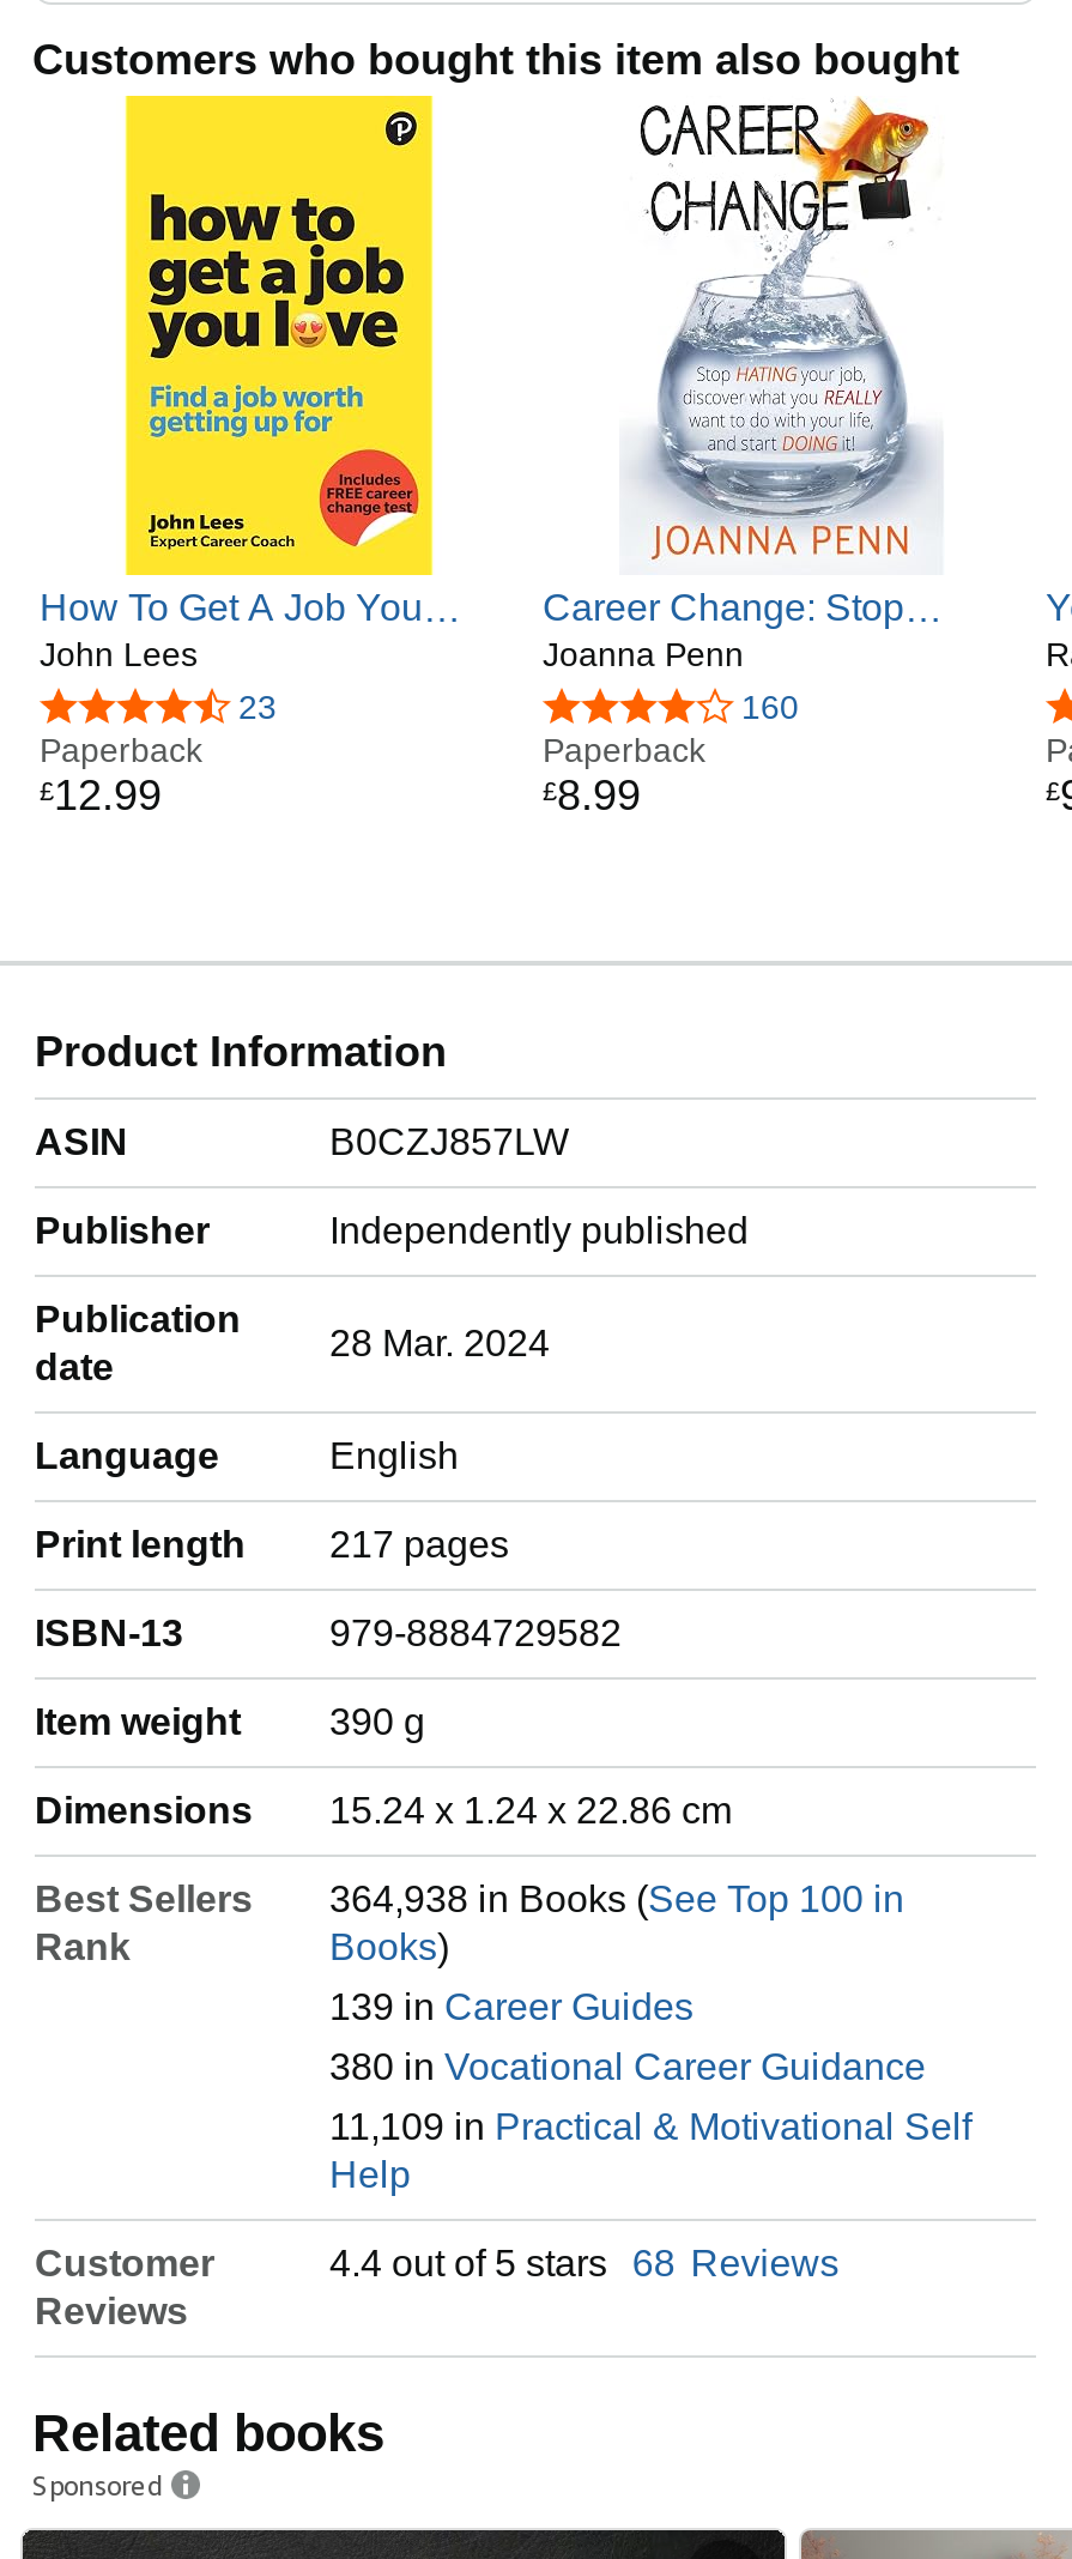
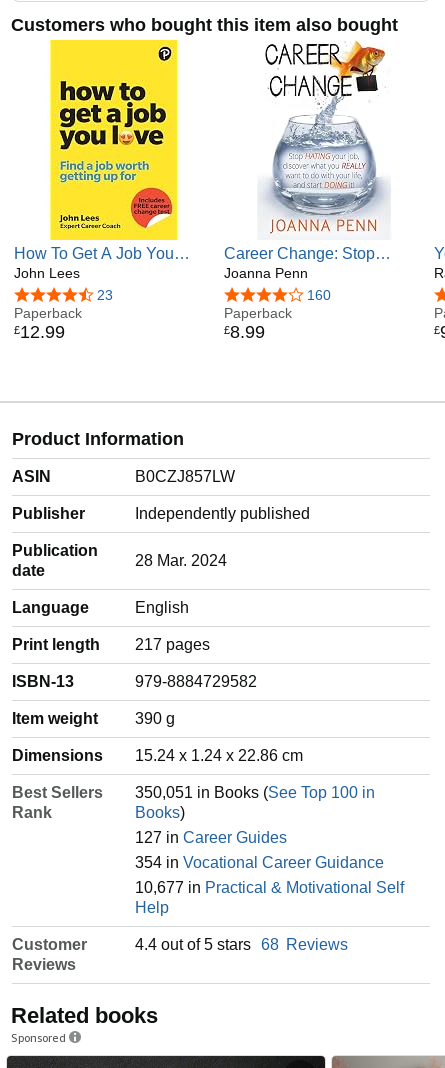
- 364,938 in Books (See Top 100 in
+ 350,051 in Books (See Top 100 in

- 139 in Career Guides
+ 127 in Career Guides

- 380 in Vocational Career Guidance
+ 354 in Vocational Career Guidance

- 11,109 in Practical & Motivational Self
+ 10,677 in Practical & Motivational Self
